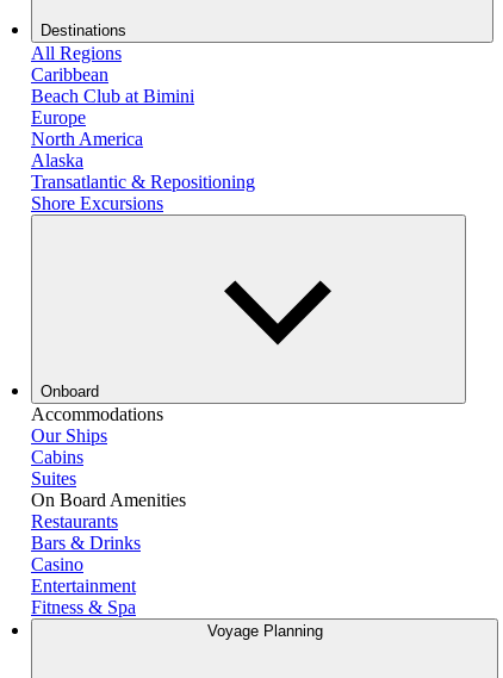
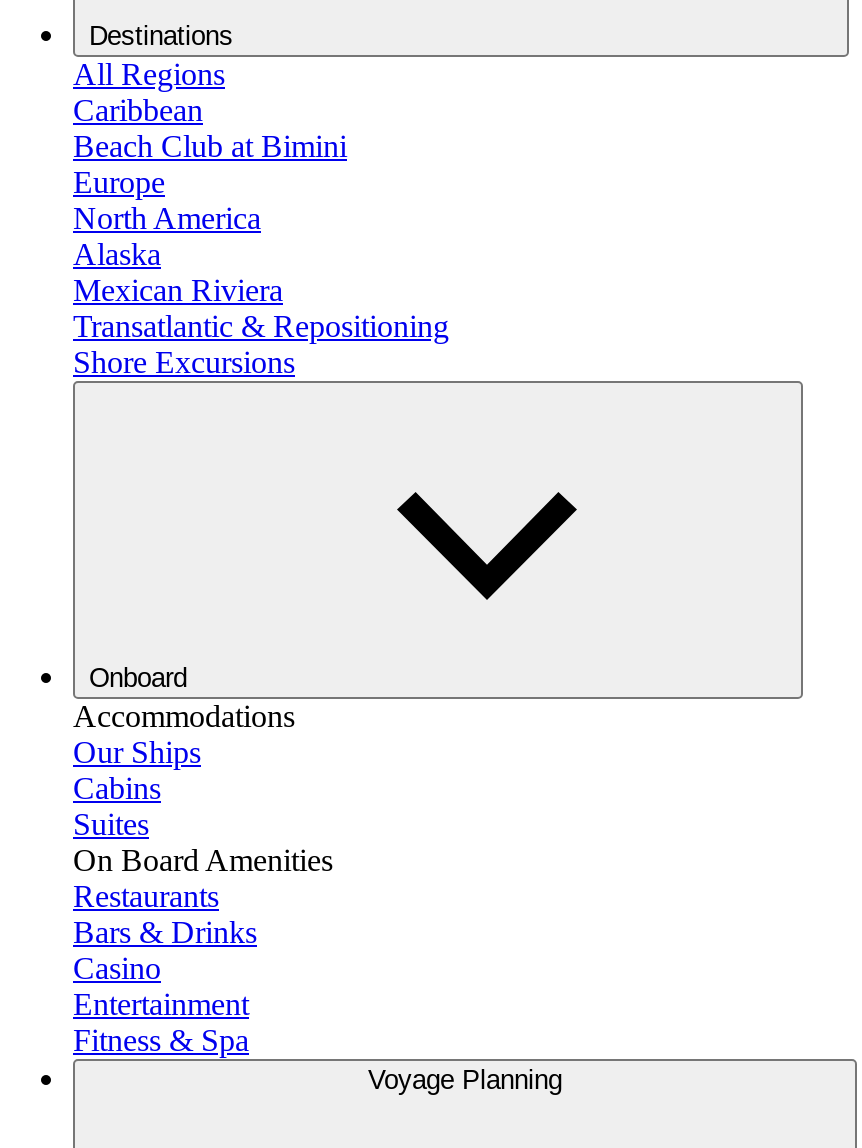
+ Mexican Riviera
